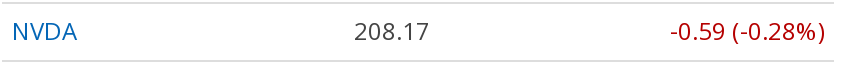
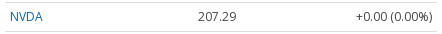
- 208.17
+ 207.29

- -0.59 (-0.28%)
+ +0.00 (0.00%)
